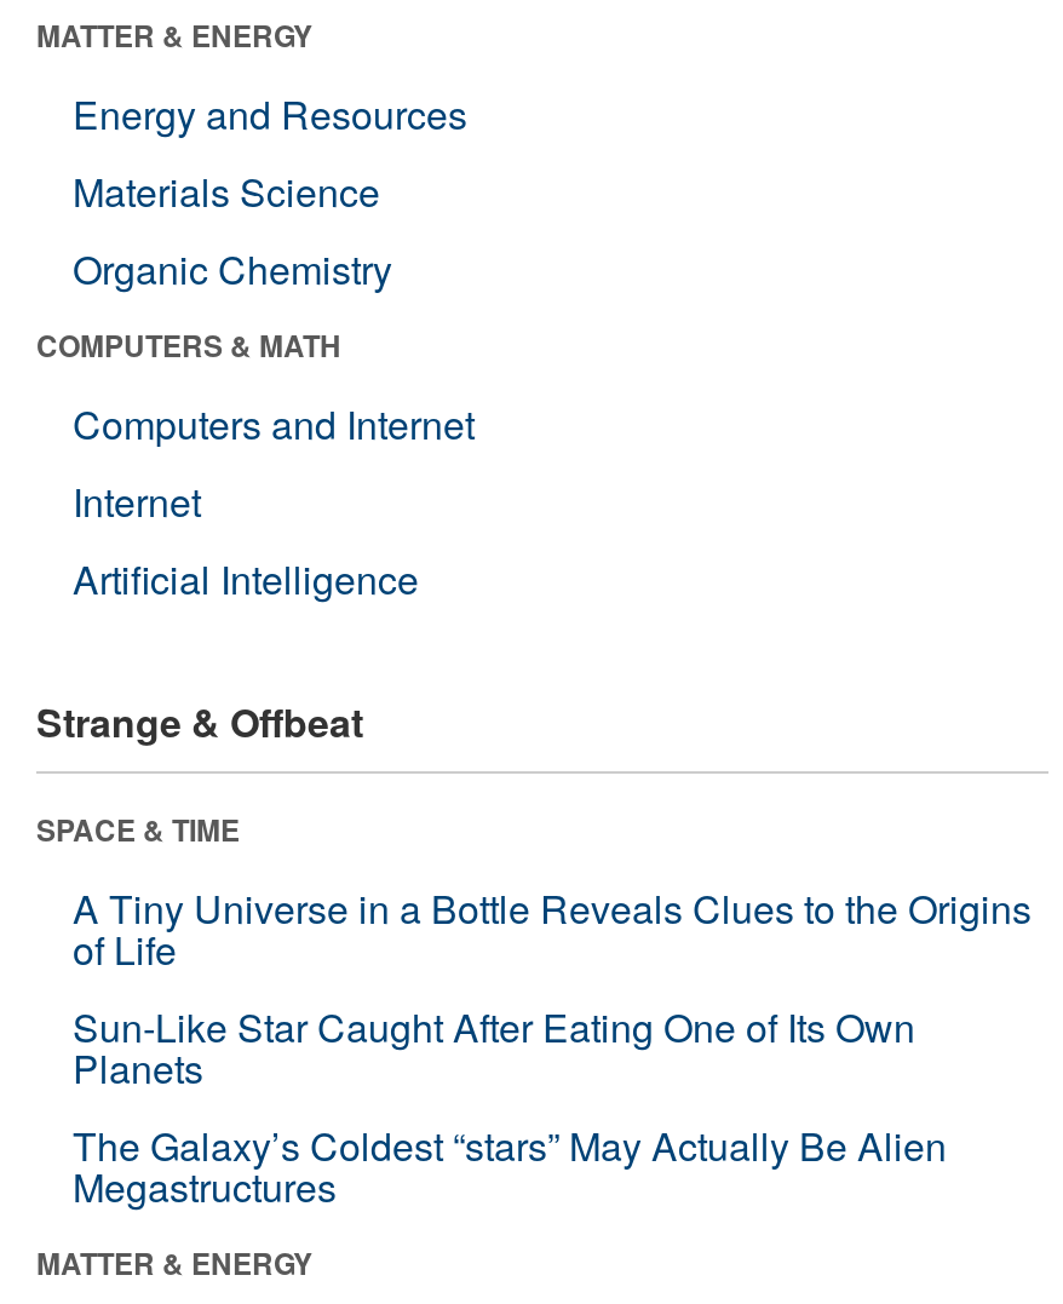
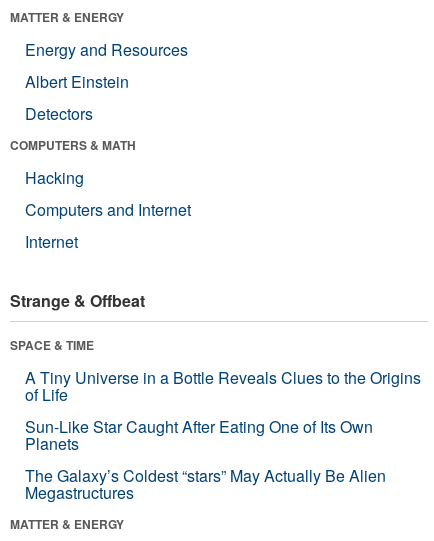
- Materials Science
- Organic Chemistry
+ Albert Einstein
+ Detectors

+ Hacking

moved down: Computers and Internet | Internet

- Artificial Intelligence
